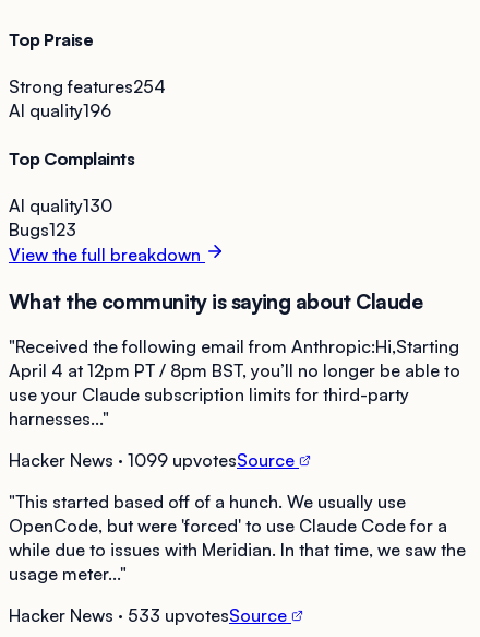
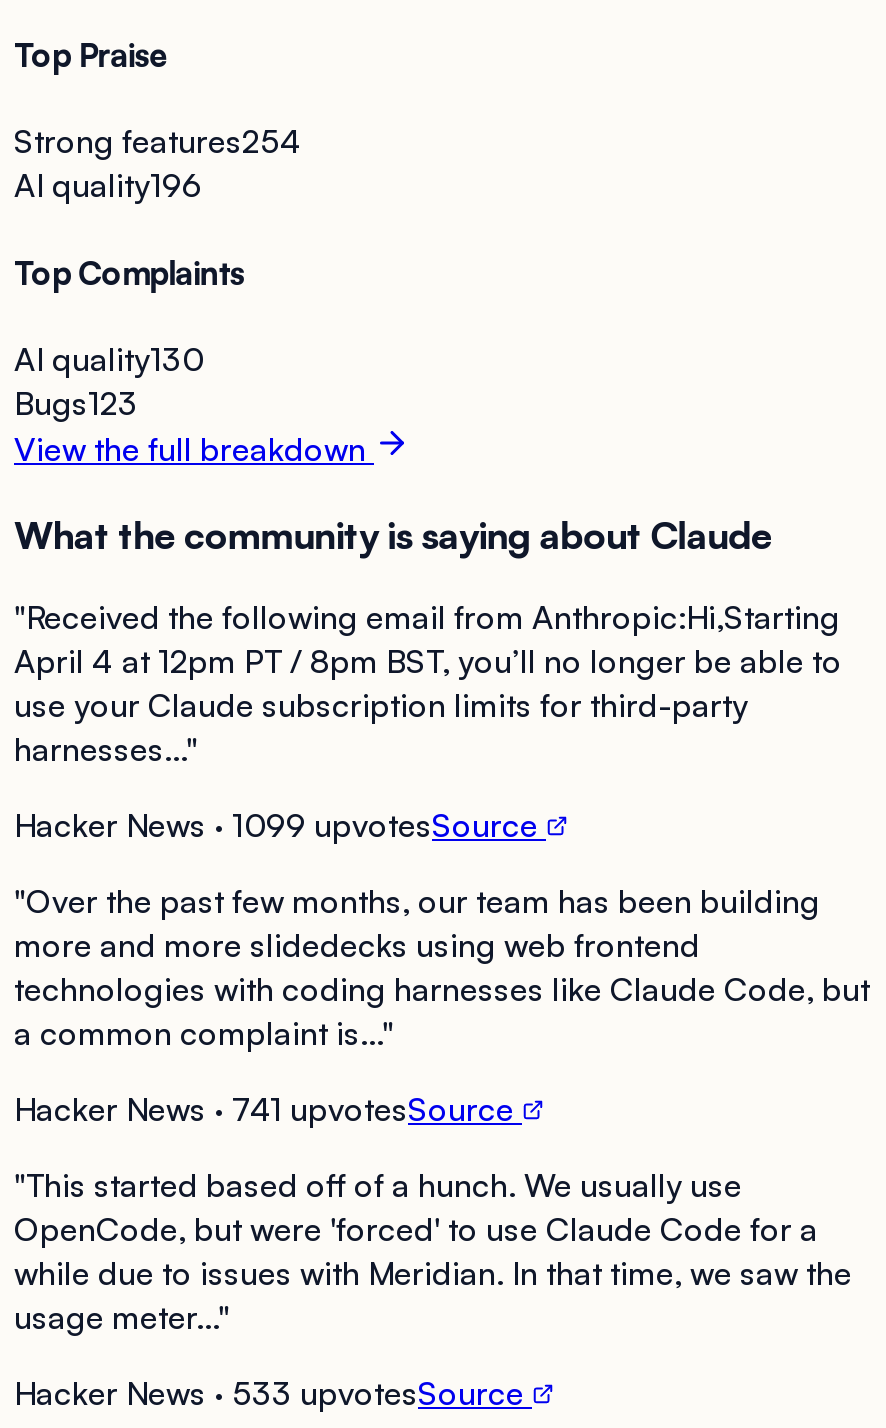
+ "Over the past few months, our team has been building
+ more and more slidedecks using web frontend
+ technologies with coding harnesses like Claude Code, but
+ a common complaint is..."
+ Hacker News · 741 upvotesSource
